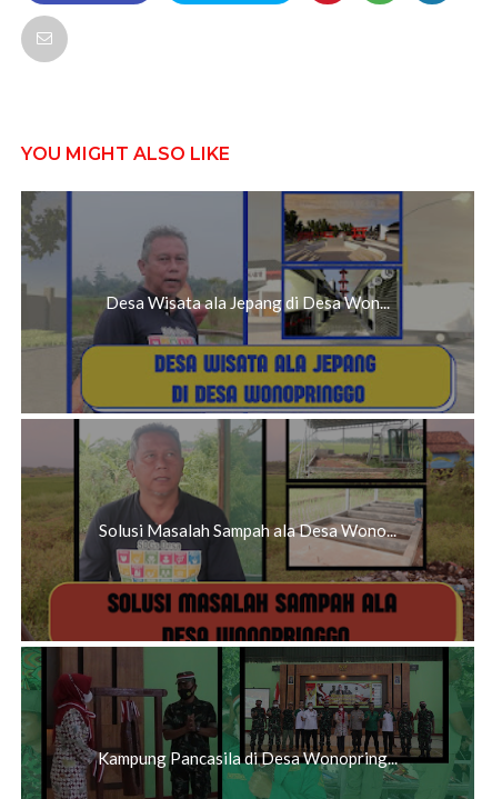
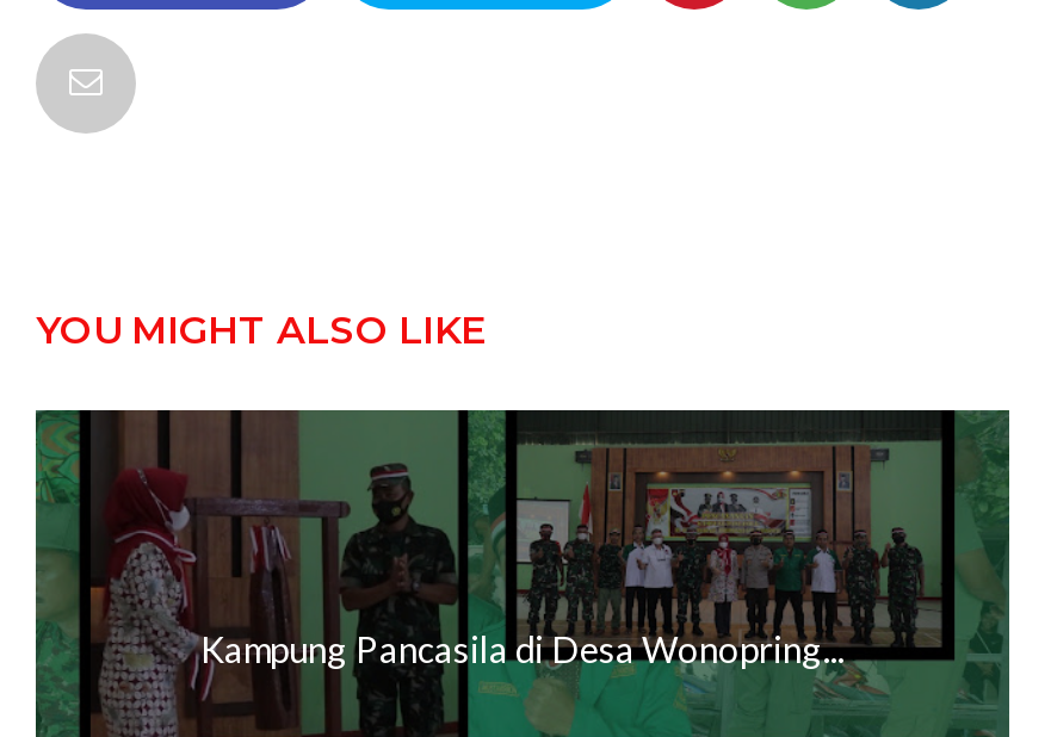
- [image]
- Desa Wisata ala Jepang di Desa Won...

- Solusi Masalah Sampah ala Desa Wono...
